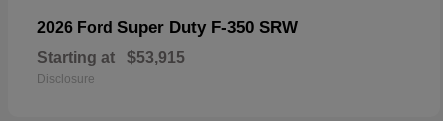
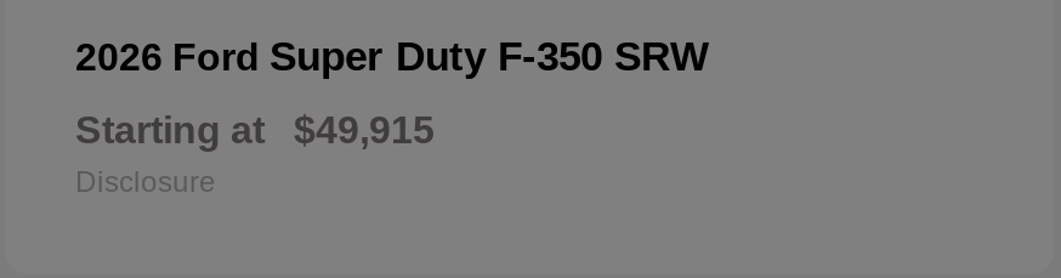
- Starting at $53,915
+ Starting at $49,915
